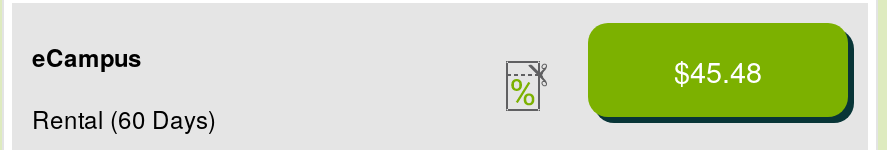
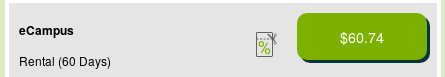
- $45.48
+ $60.74
